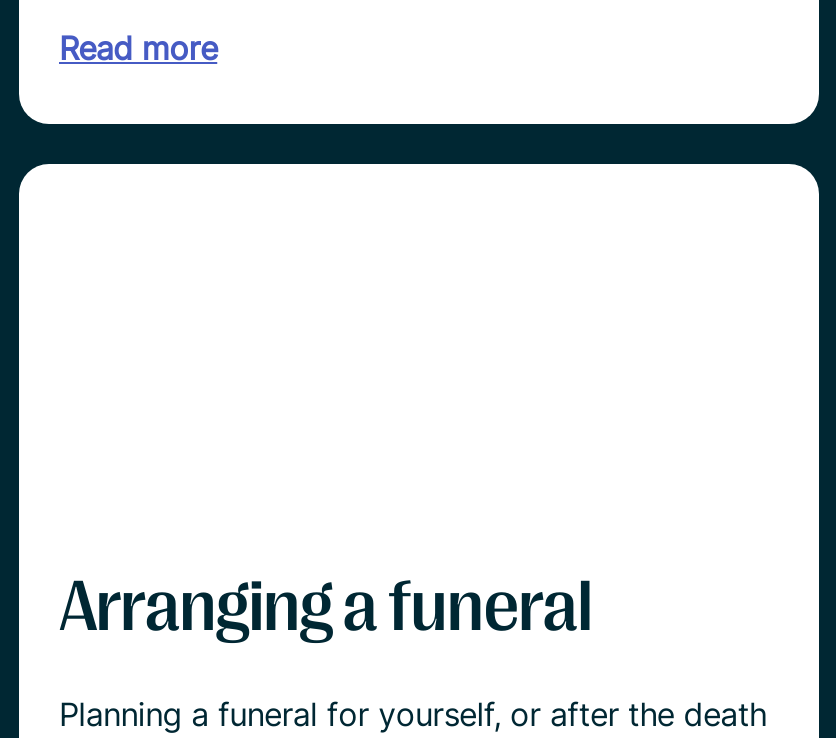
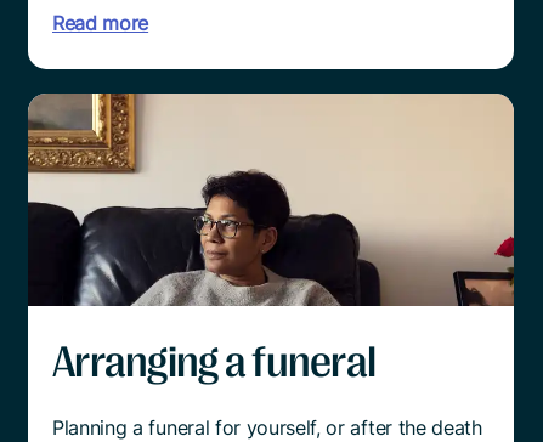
+ [image]
